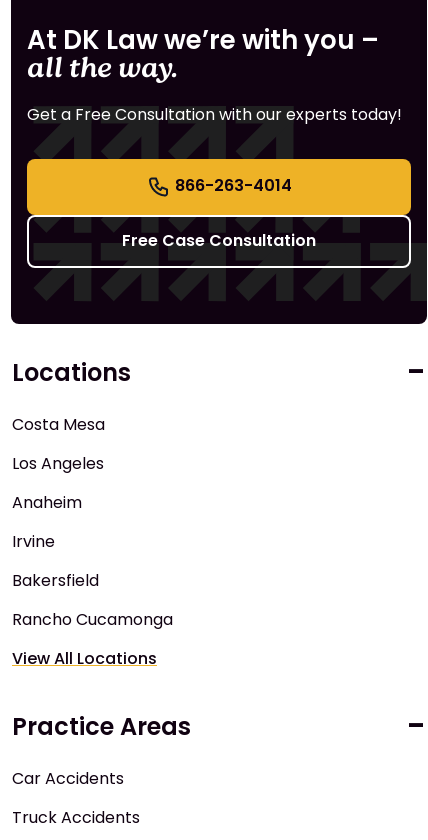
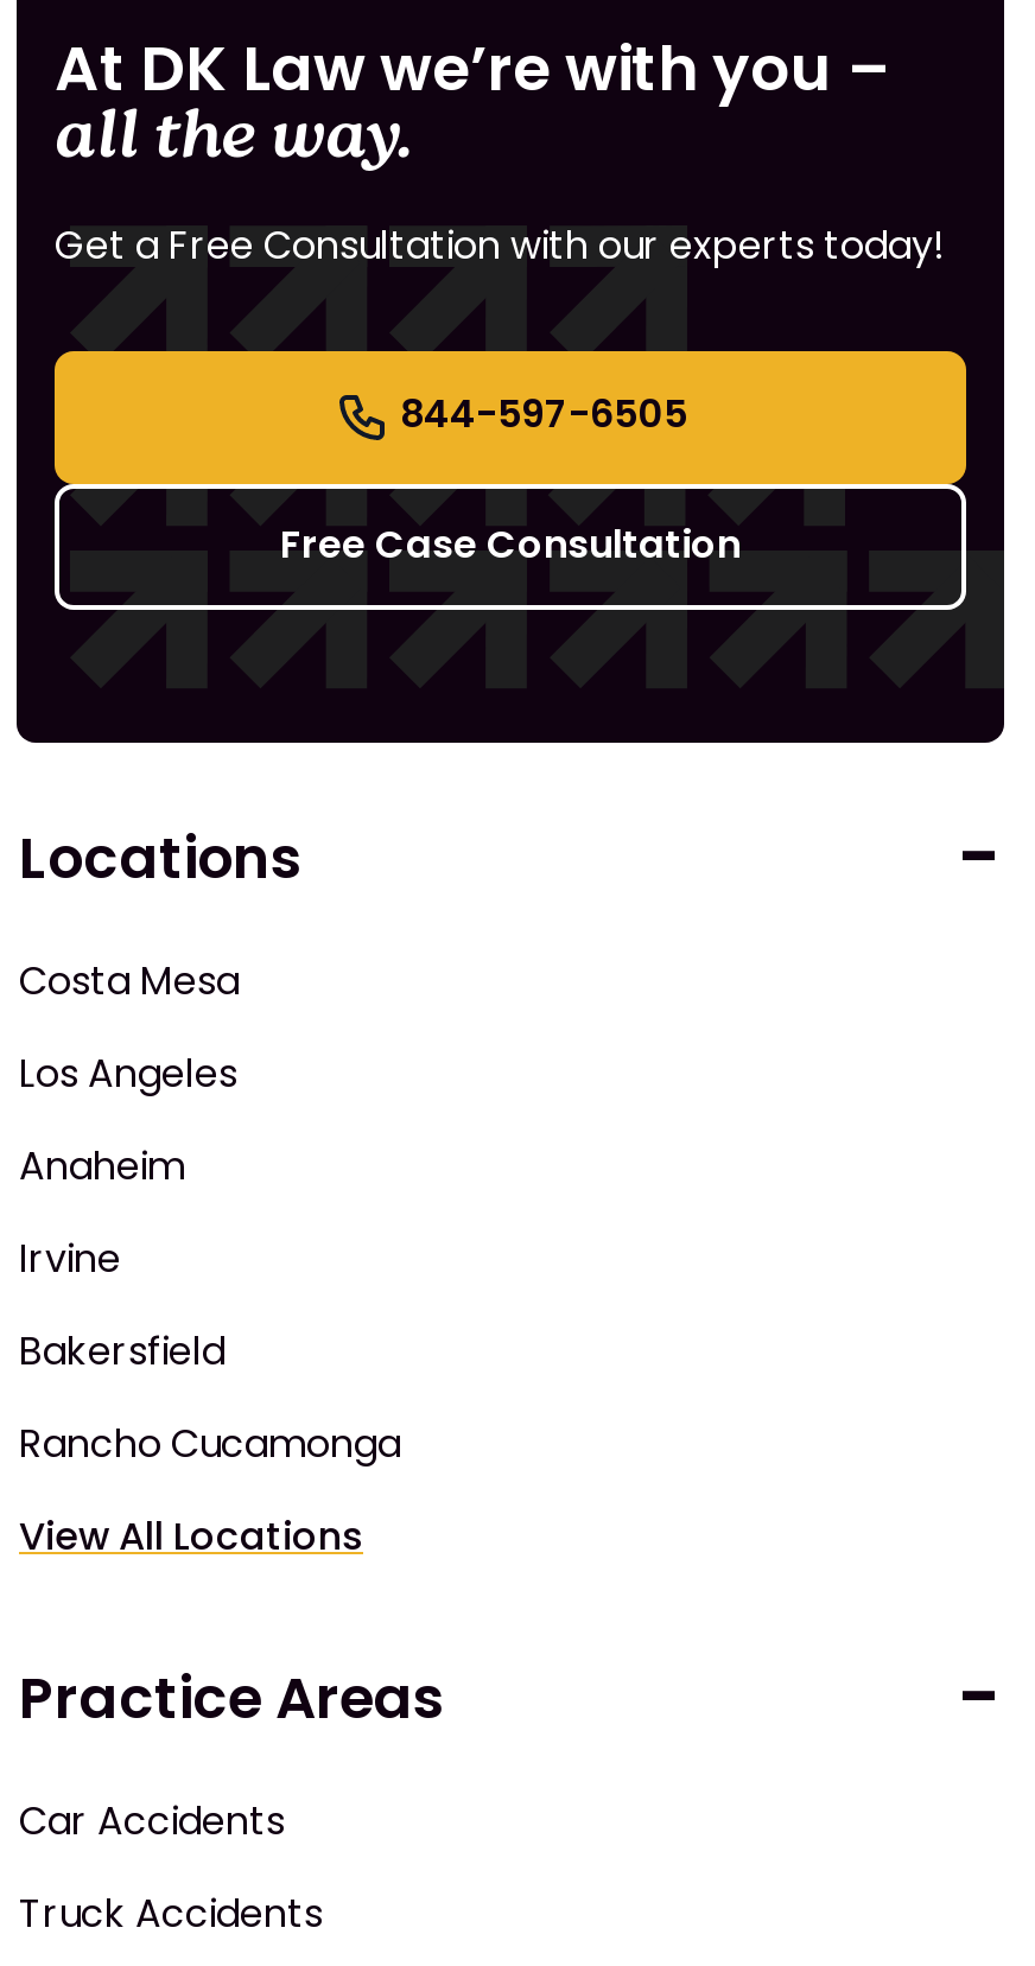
- 866-263-4014
+ 844-597-6505
